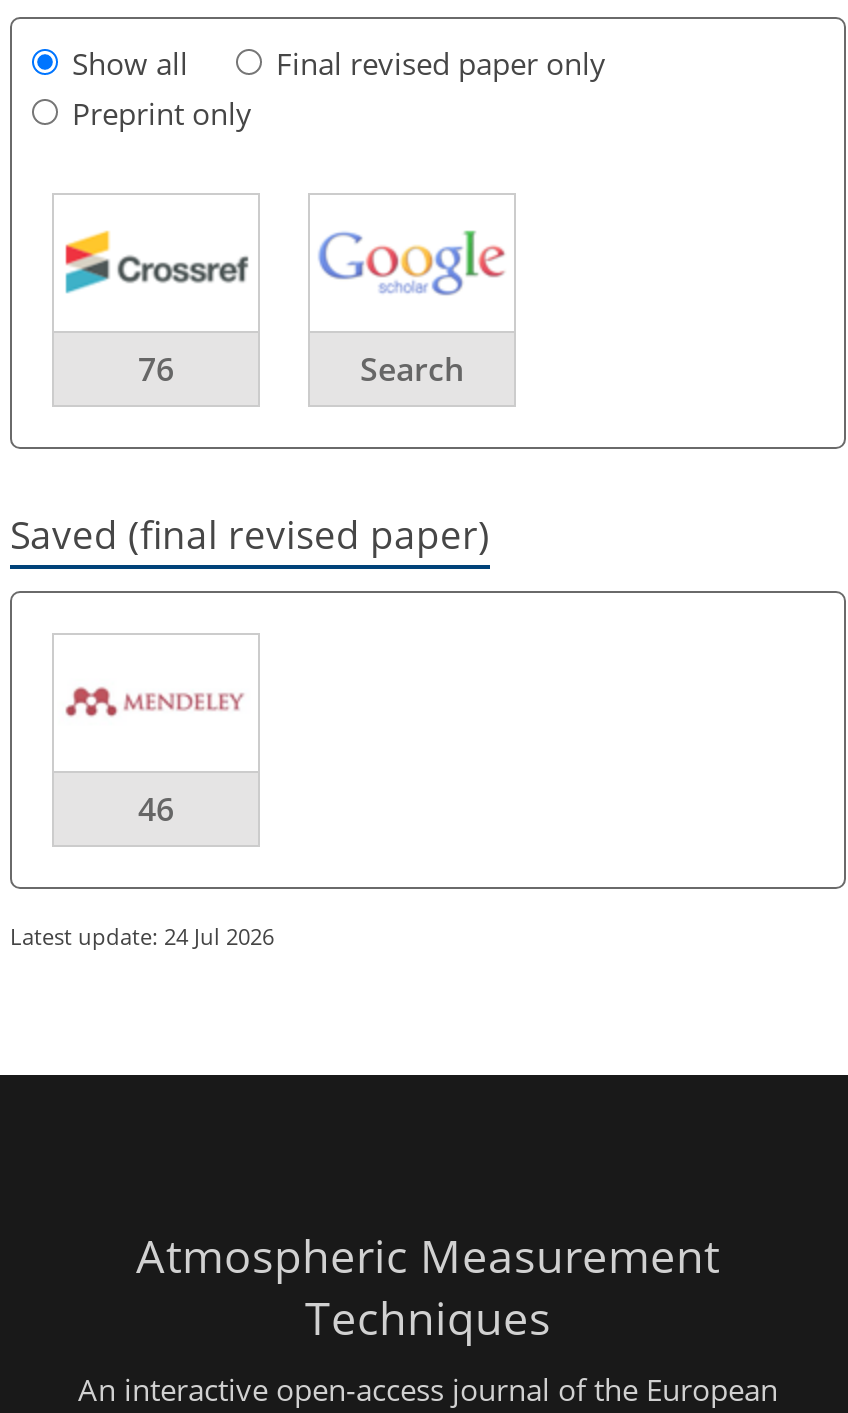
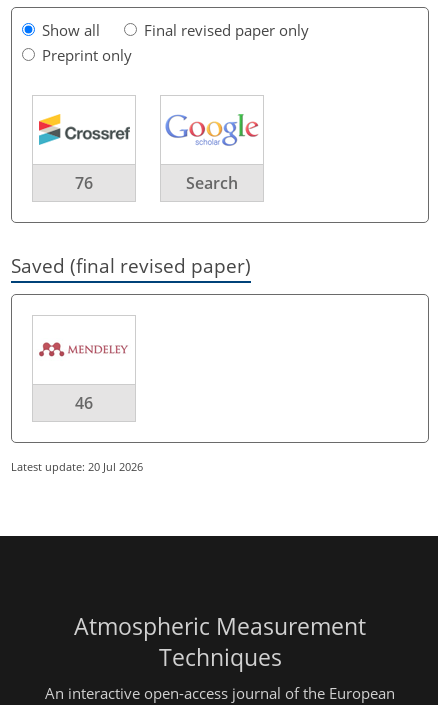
- Latest update: 24 Jul 2026
+ Latest update: 20 Jul 2026
